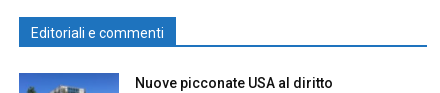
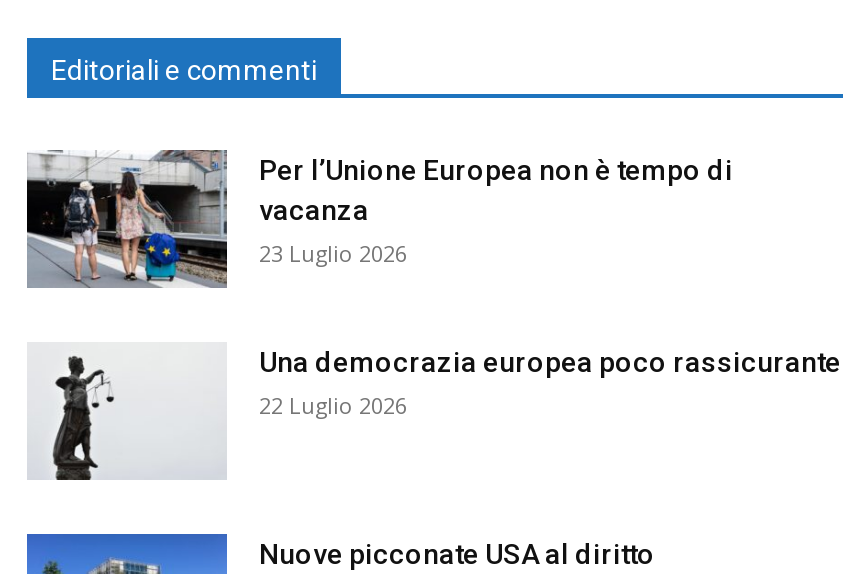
+ [image]
+ Per l’Unione Europea non è tempo di
+ vacanza
+ 23 Luglio 2026
+ Una democrazia europea poco rassicurante
+ 22 Luglio 2026

+ [image]
